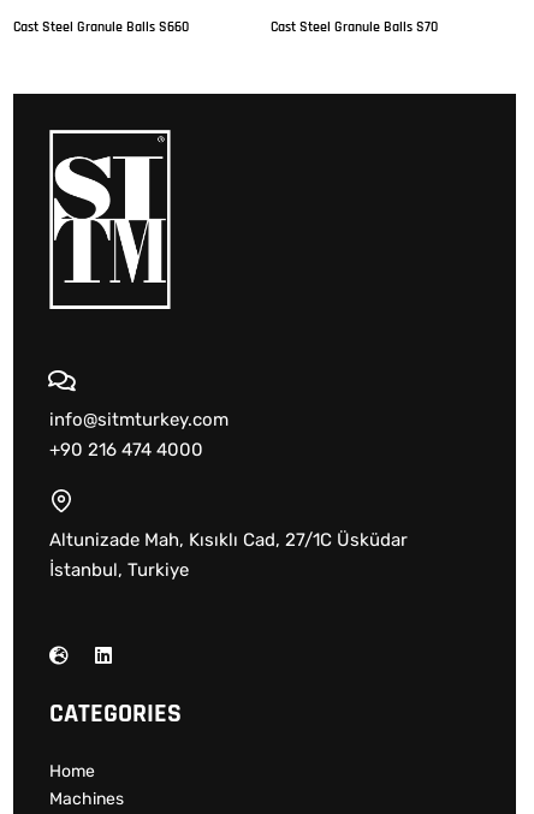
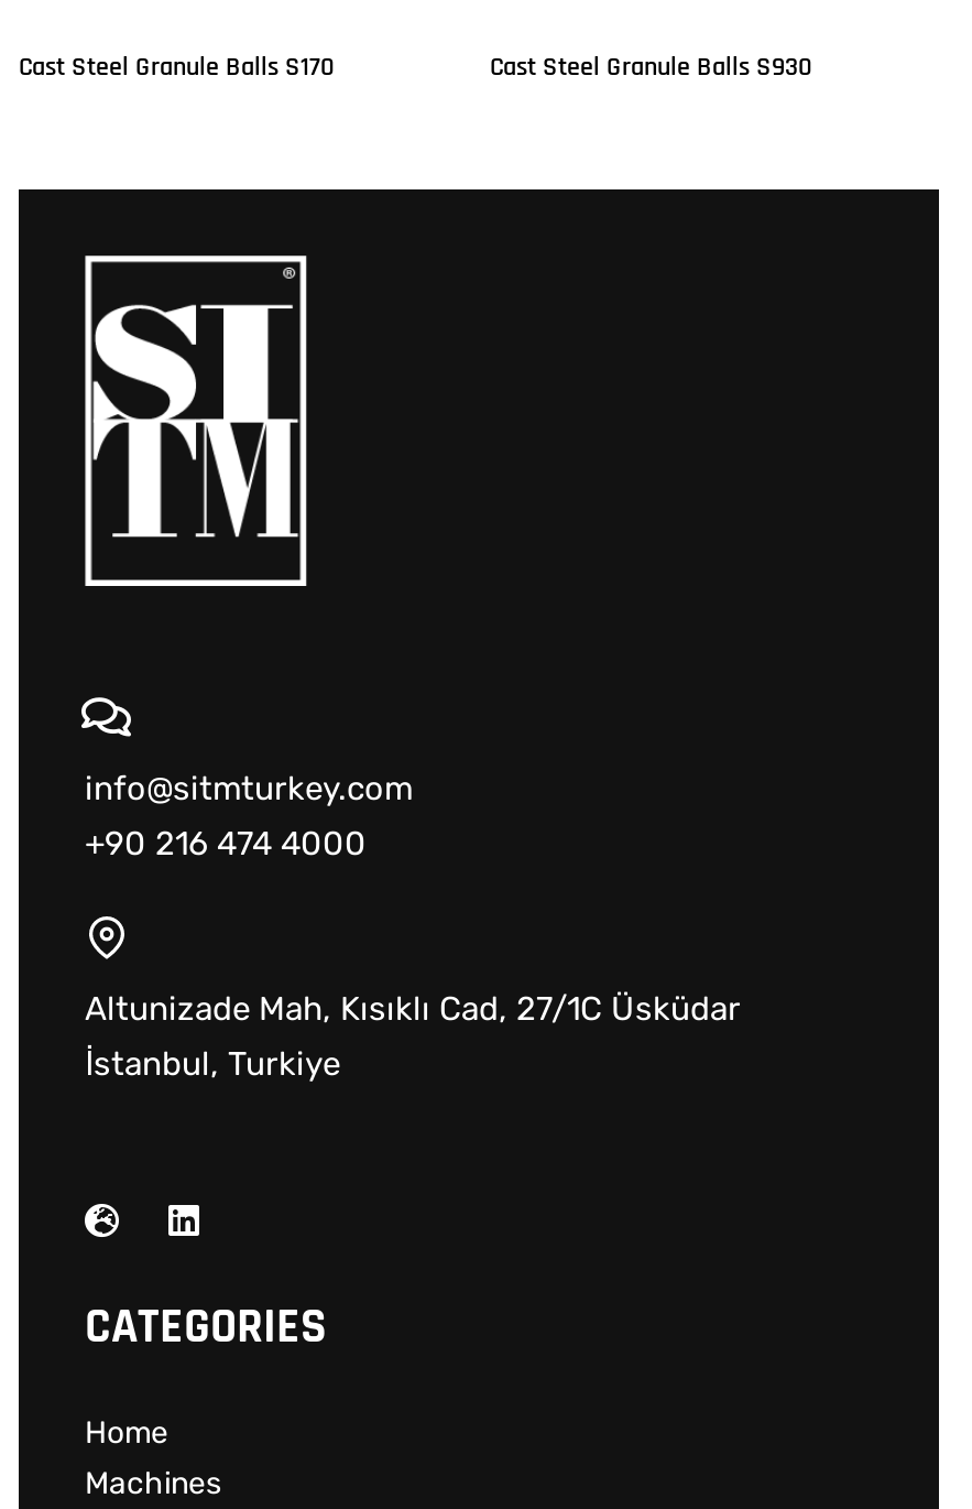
- Cast Steel Granule Balls S660
+ Cast Steel Granule Balls S170

- Cast Steel Granule Balls S70
+ Cast Steel Granule Balls S930
